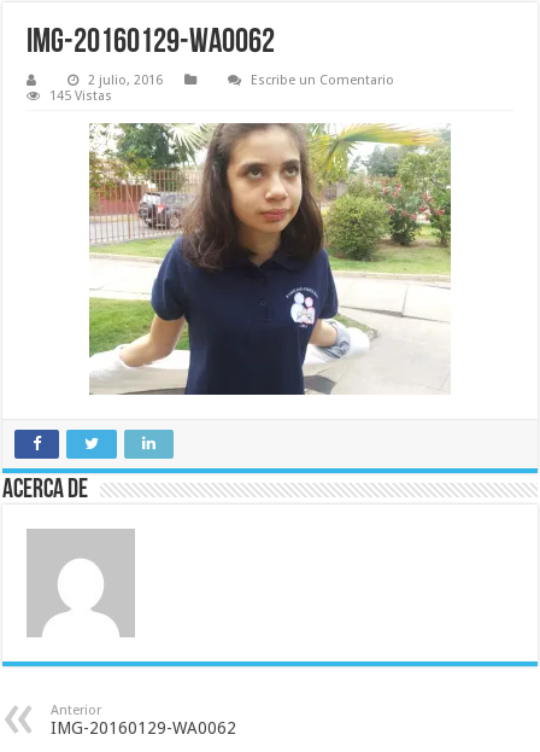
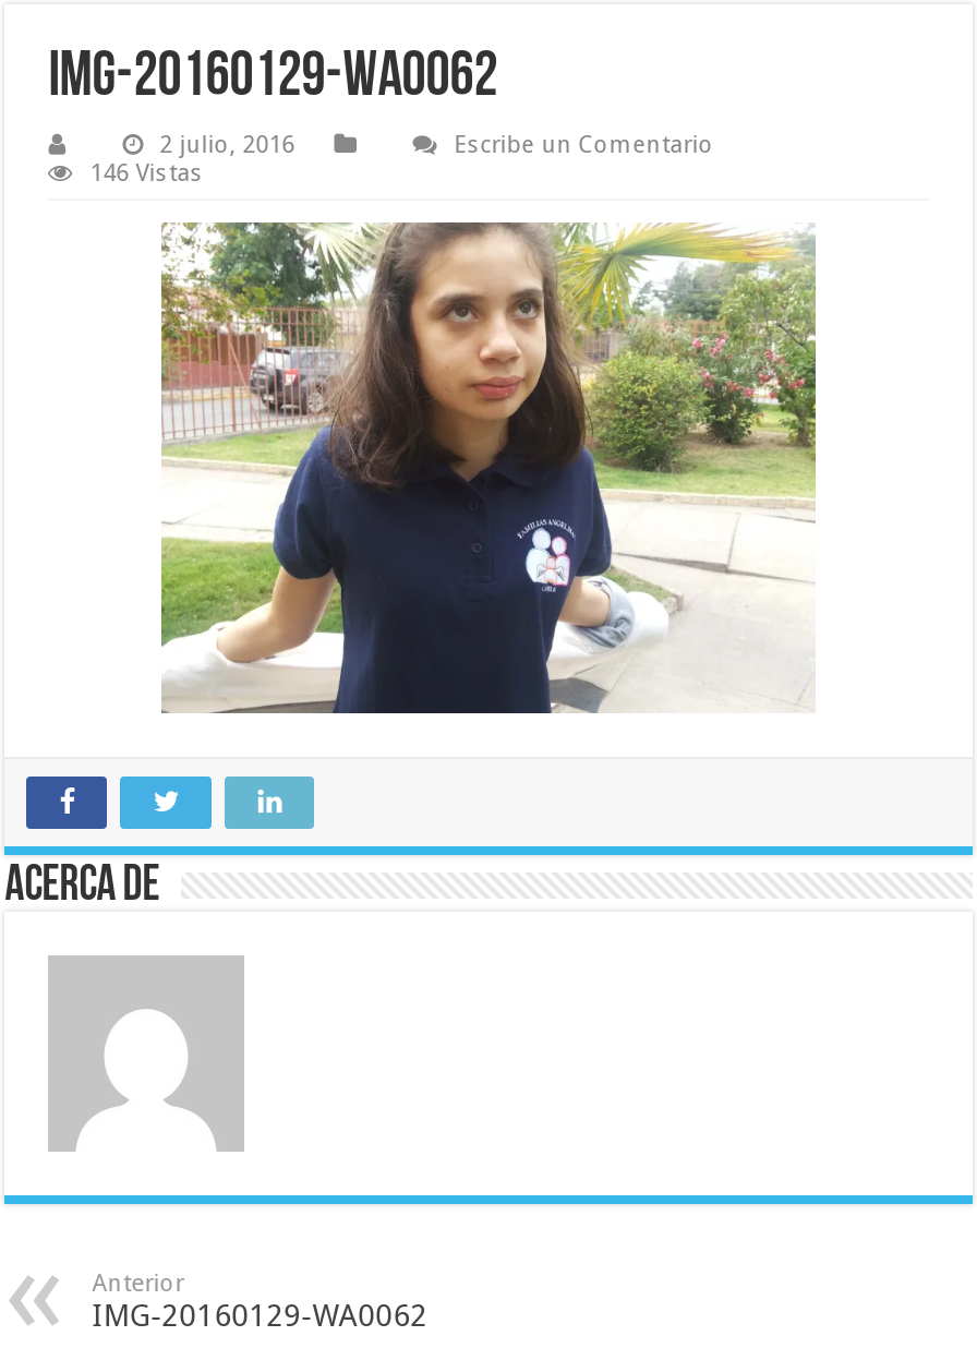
- 145 Vistas
+ 146 Vistas
